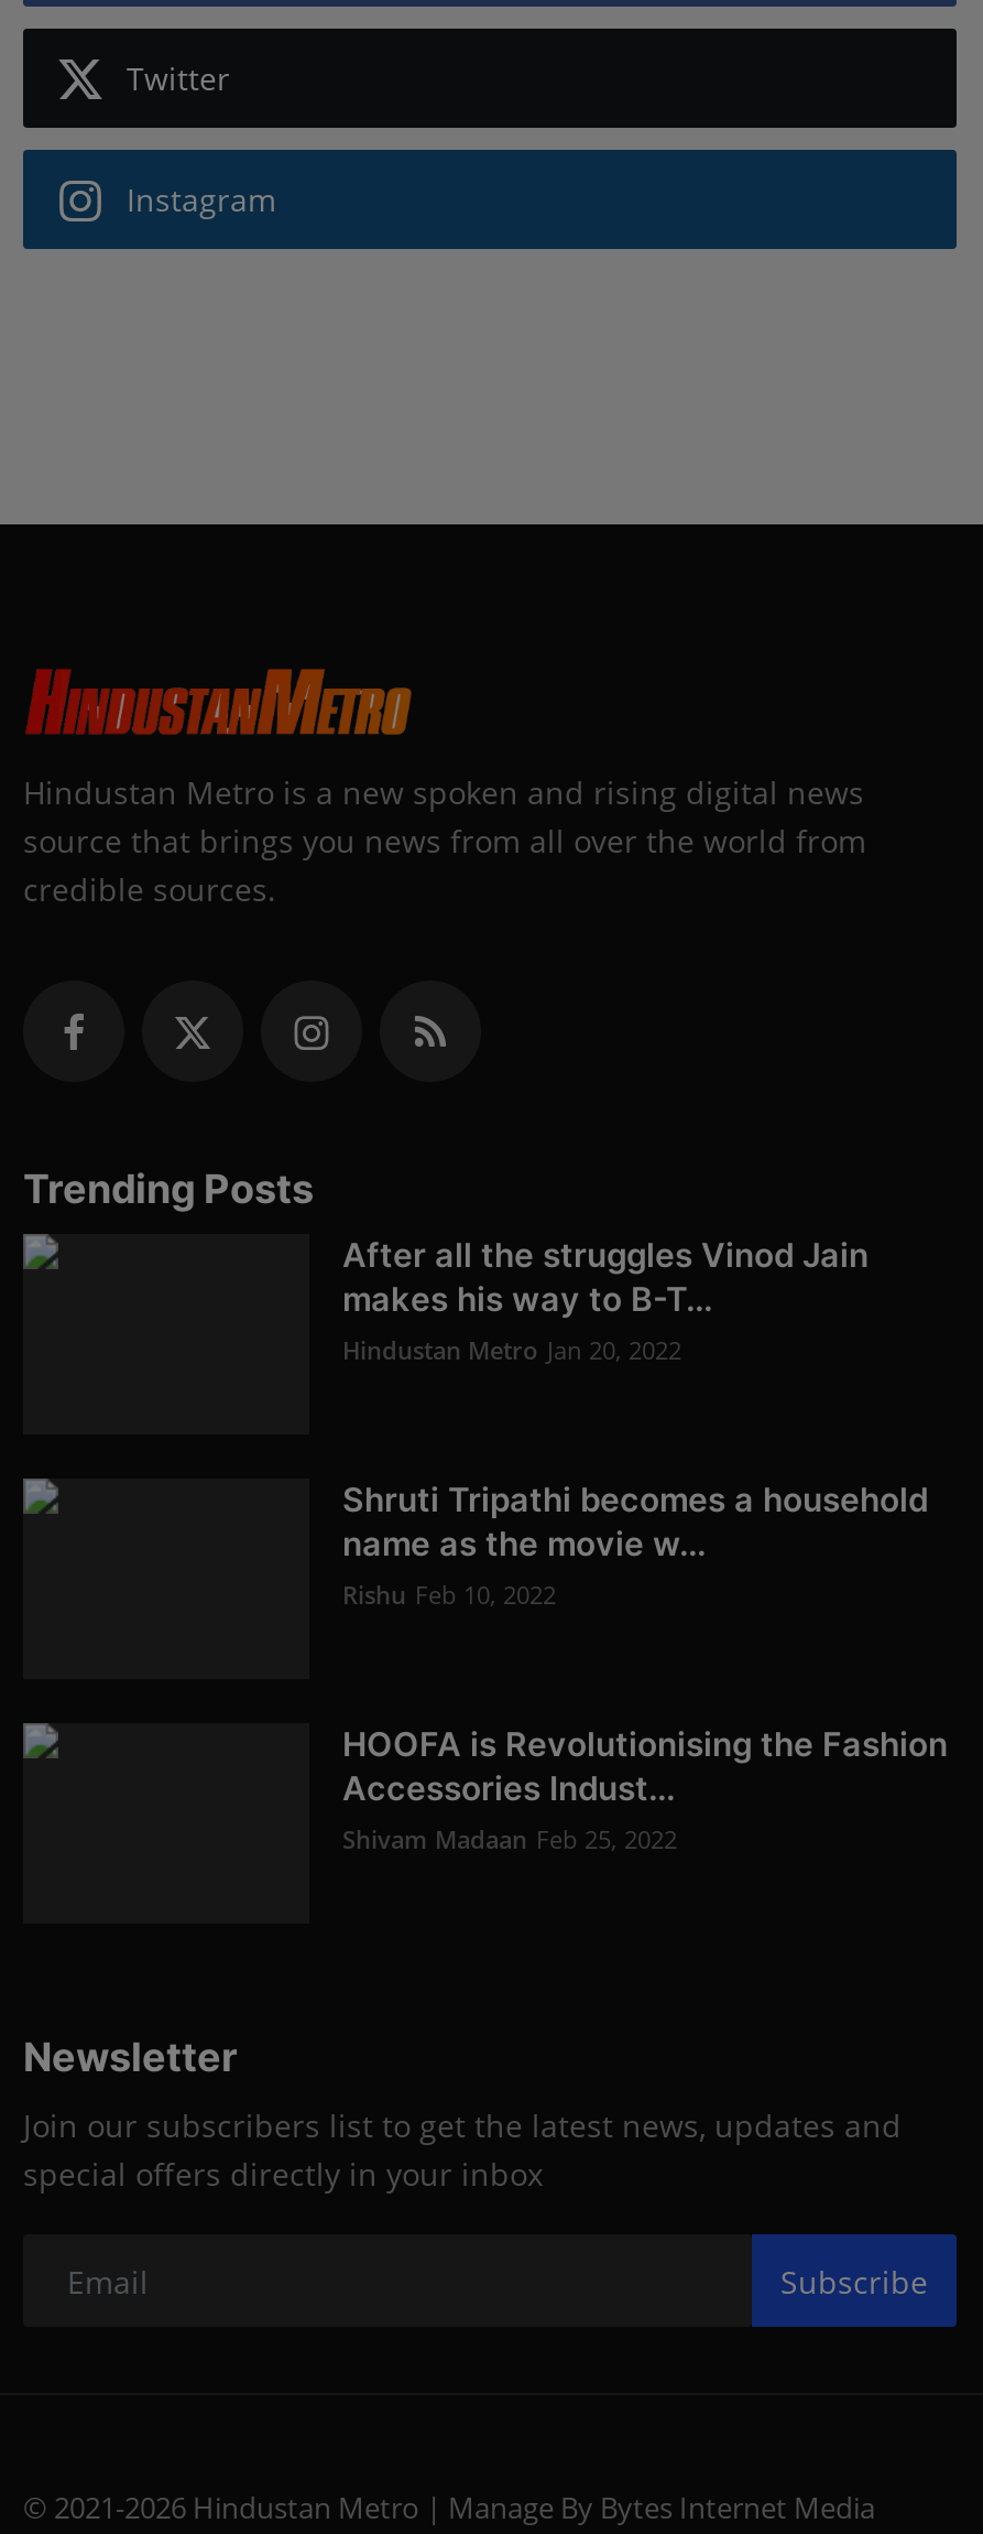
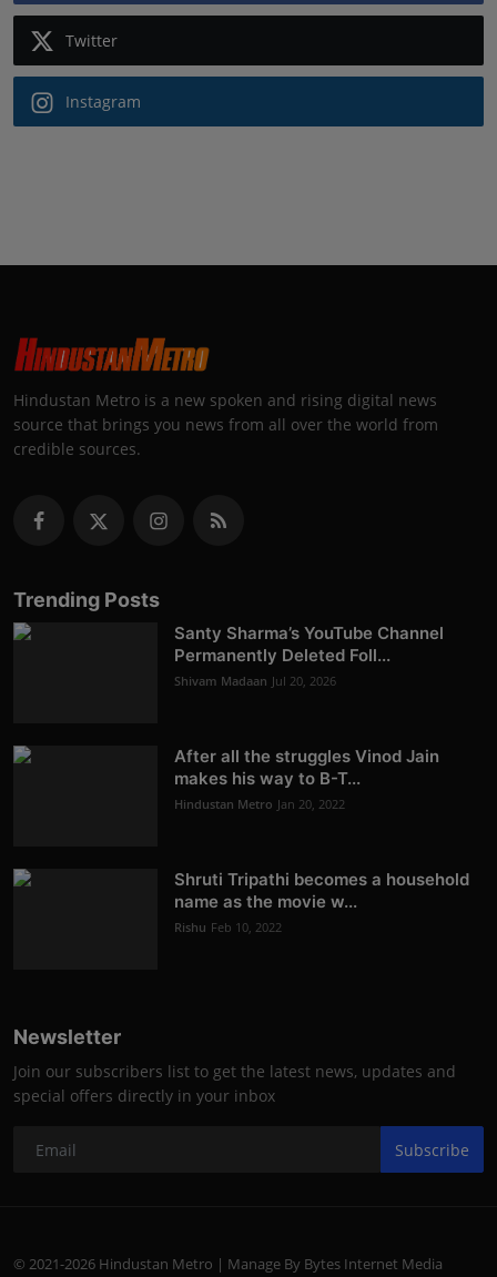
+ Santy Sharma’s YouTube Channel
+ Permanently Deleted Foll...
+ Shivam Madaan Jul 20, 2026

moved down: After all the struggles Vinod Jain | makes his way to B-T... | Hindustan Metro Jan 20, 2022 | Shruti Tripathi becomes a household | name as the movie w... | Rishu Feb 10, 2022

- HOOFA is Revolutionising the Fashion
- Accessories Indust...
- Shivam Madaan Feb 25, 2022
